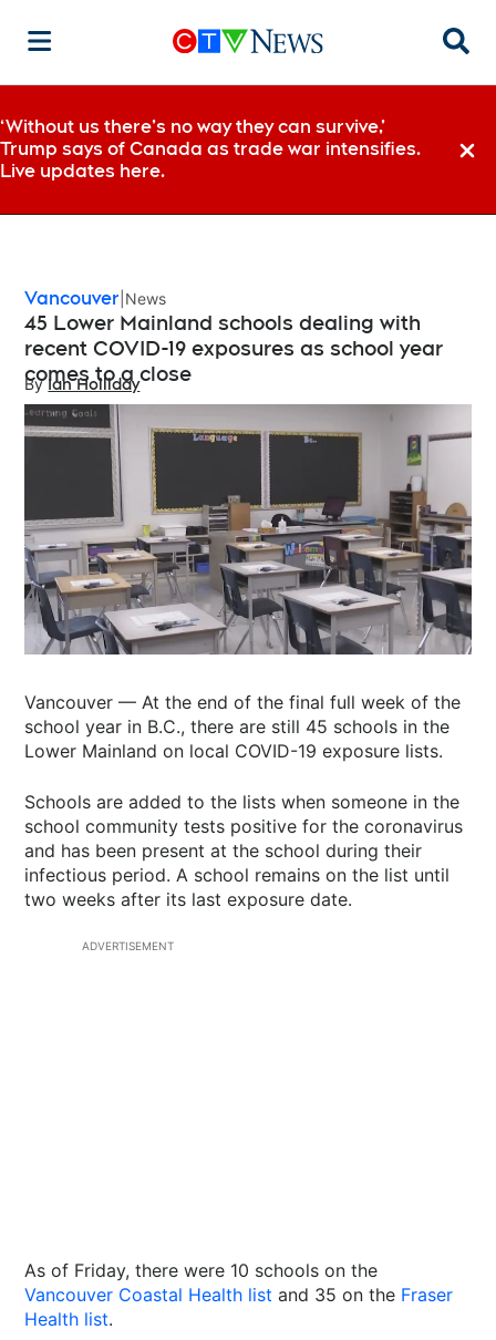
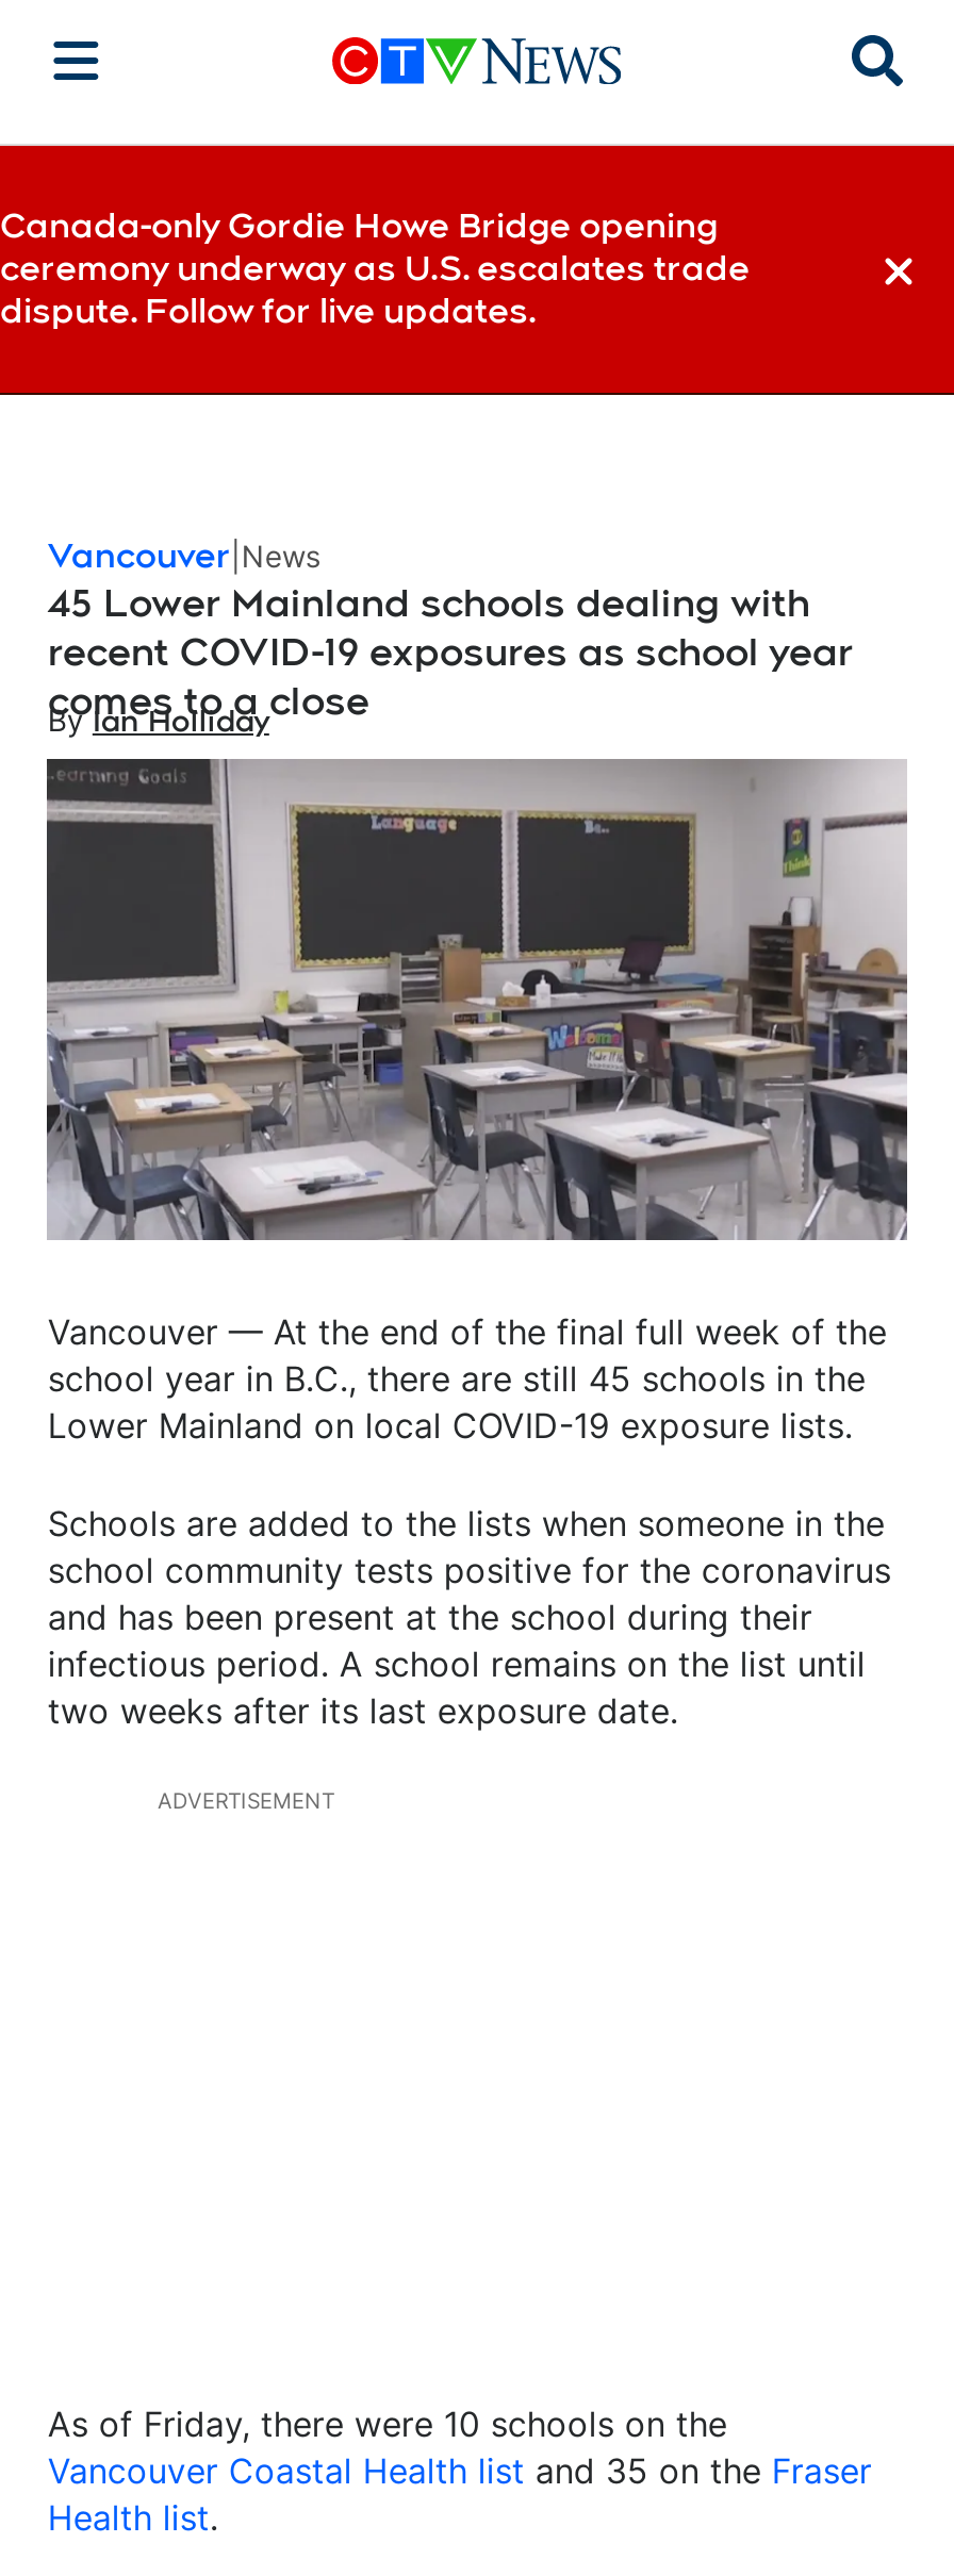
- ‘Without us there’s no way they can survive,’
- Trump says of Canada as trade war intensifies.
- Live updates here.
+ Canada-only Gordie Howe Bridge opening
+ ceremony underway as U.S. escalates trade
+ dispute. Follow for live updates.
